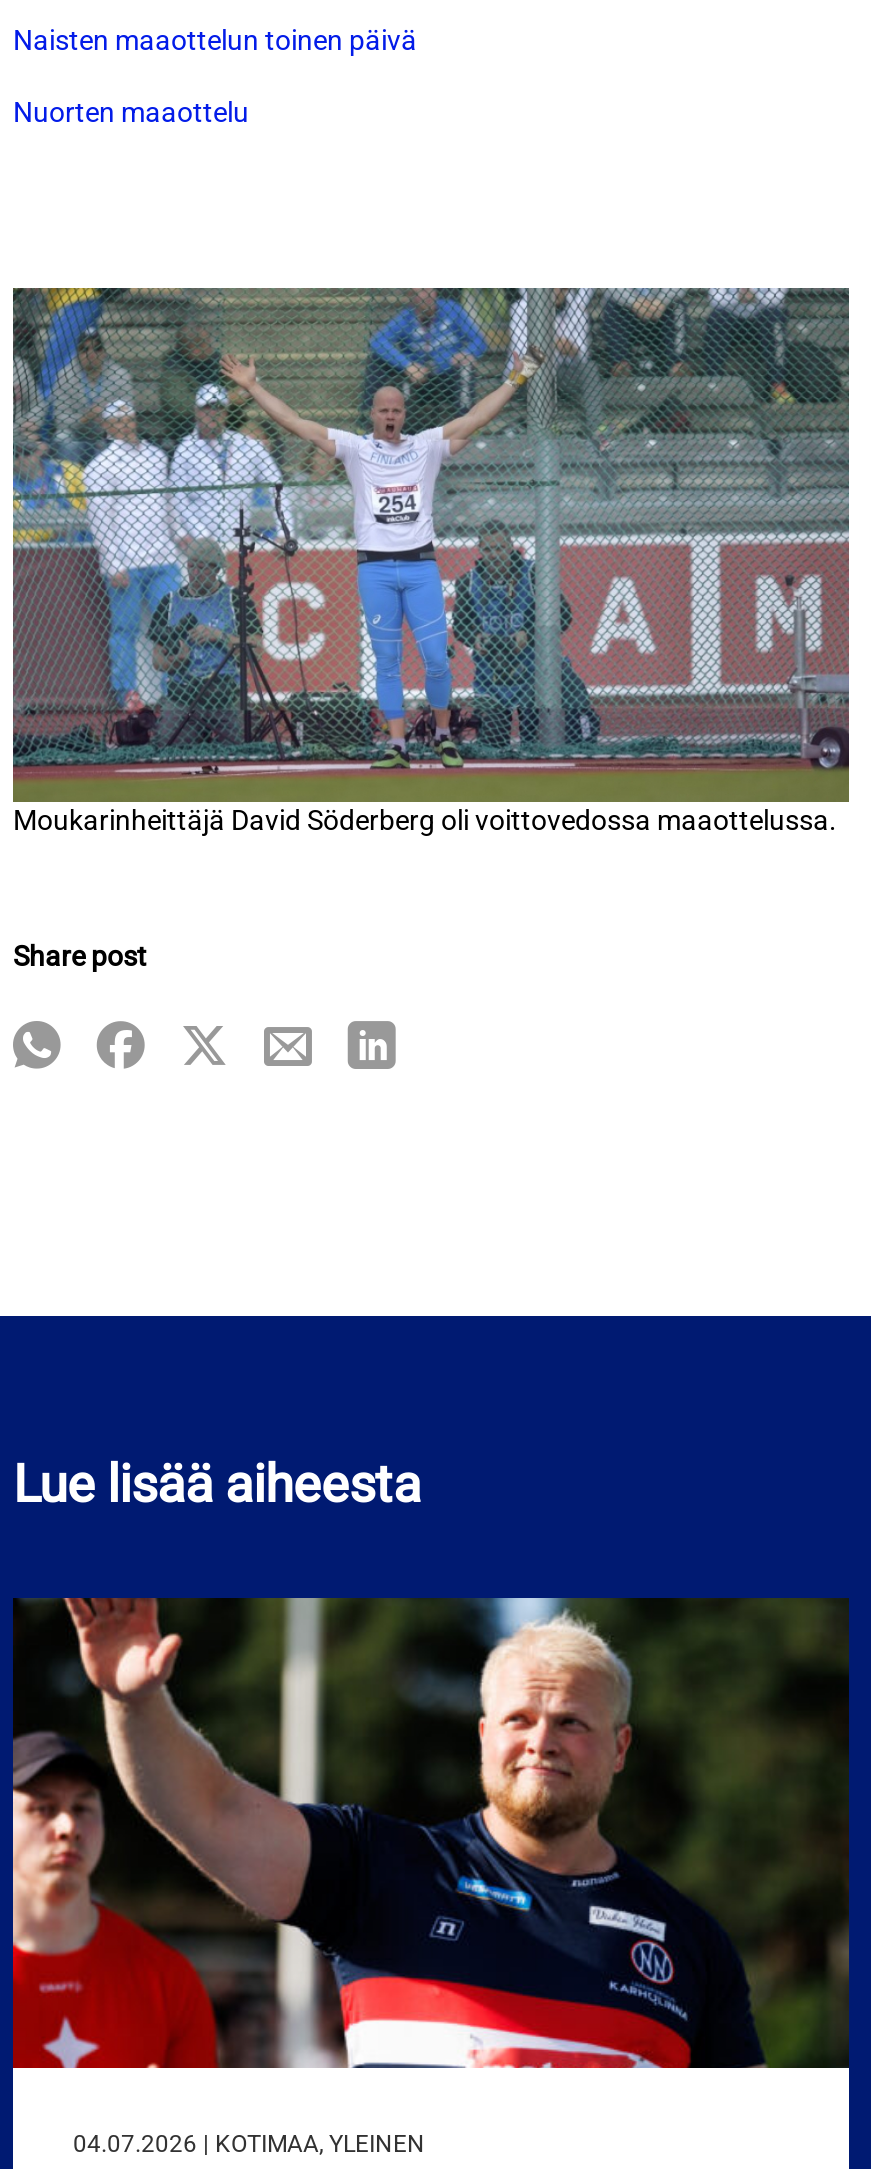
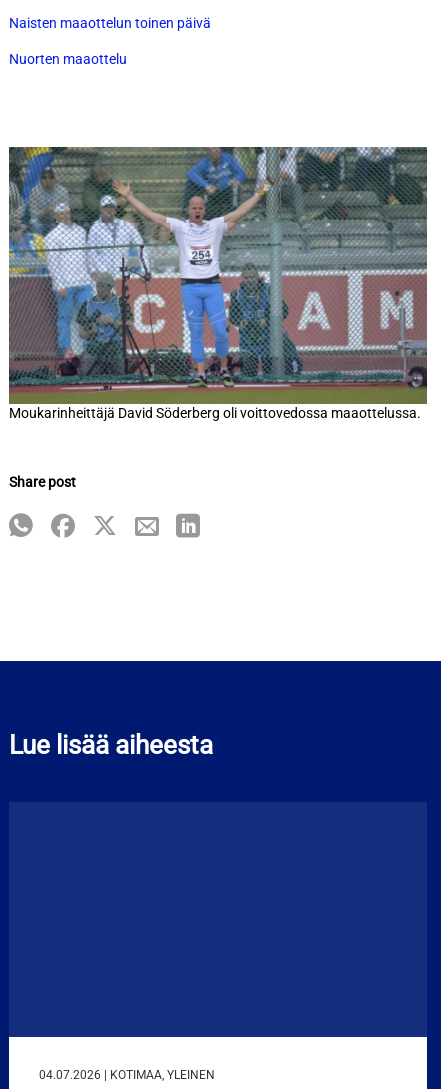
- [image]
